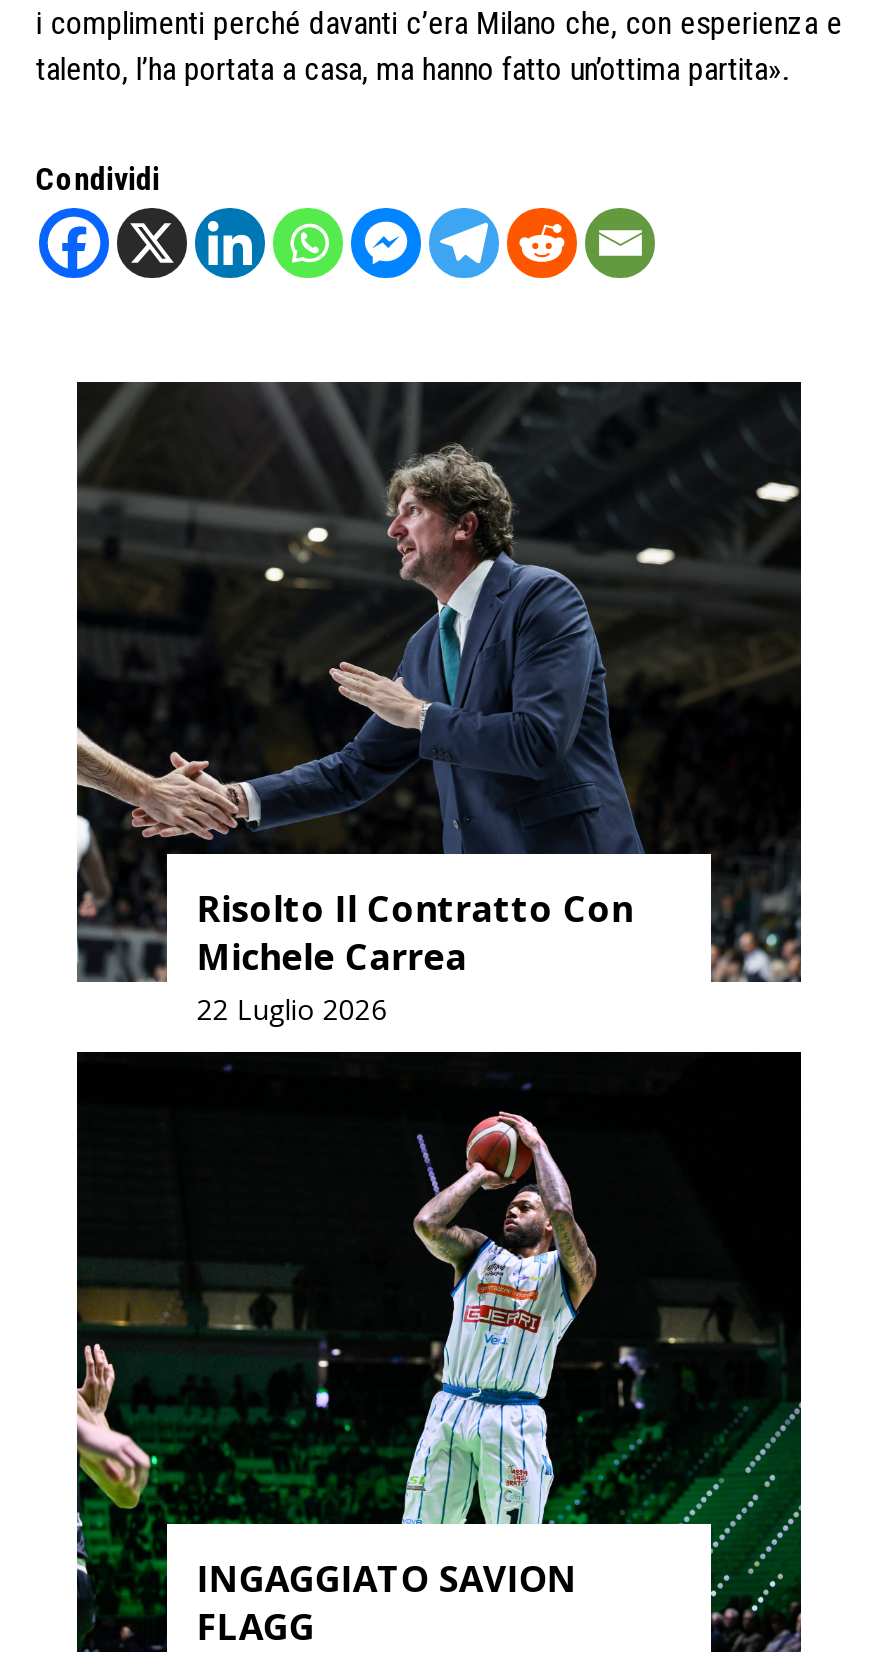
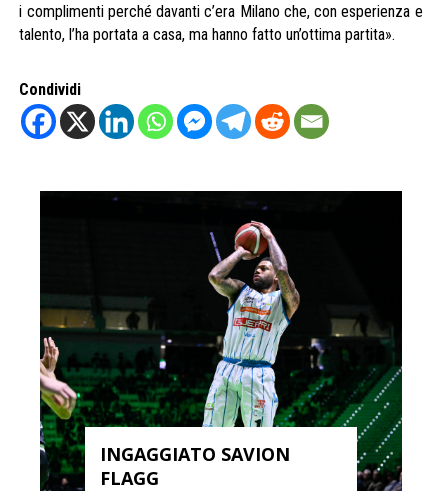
- [image]
- Risolto Il Contratto Con
- Michele Carrea
- 22 Luglio 2026
